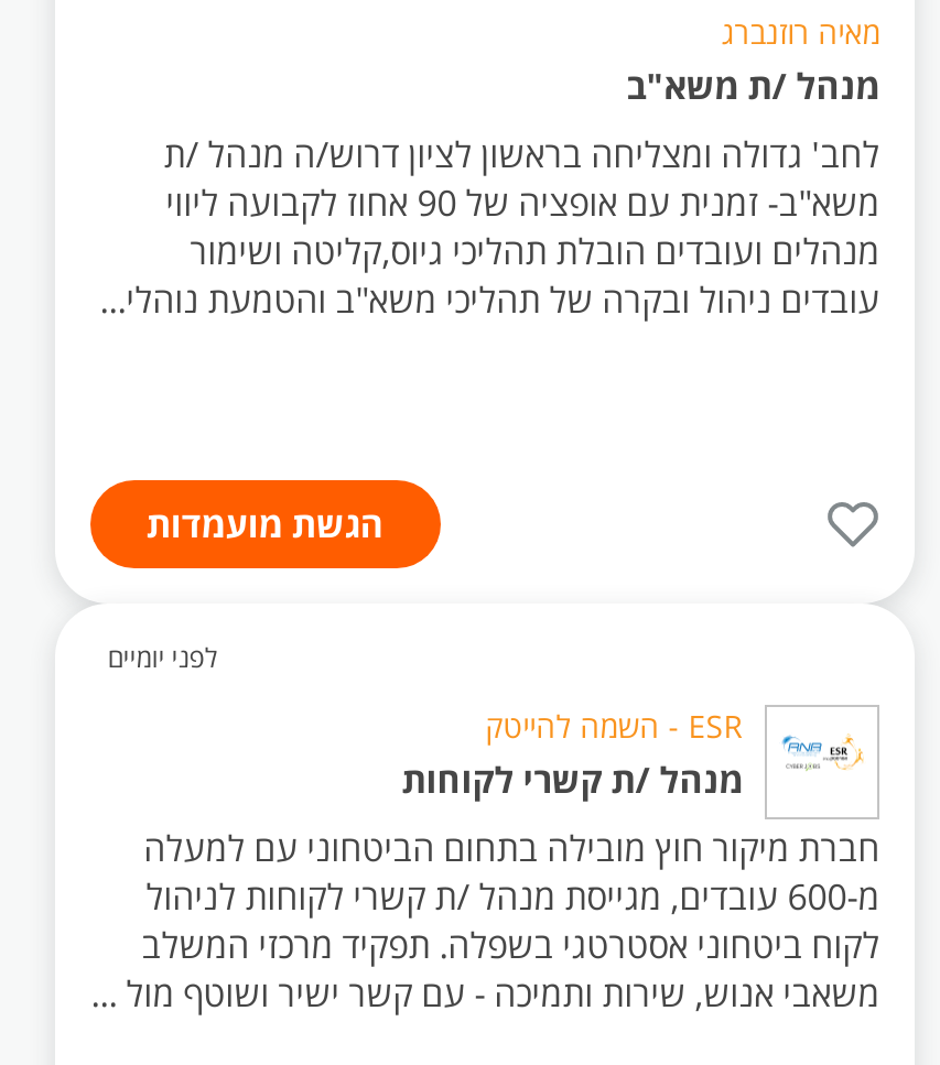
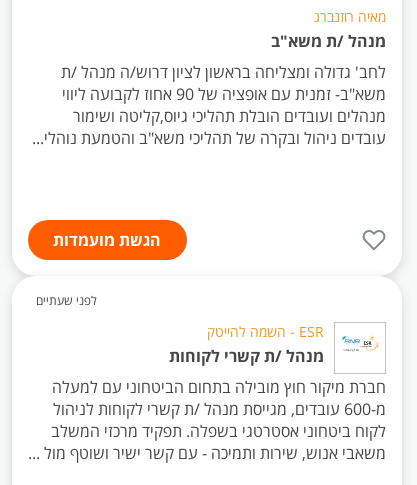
- לפני יומיים
+ לפני שעתיים
